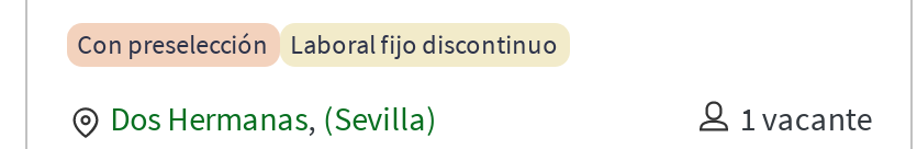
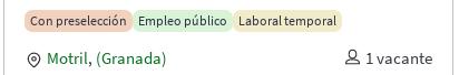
- Laboral fijo discontinuo
+ Empleo público
+ Laboral temporal

- Dos Hermanas, (Sevilla)
+ Motril, (Granada)
